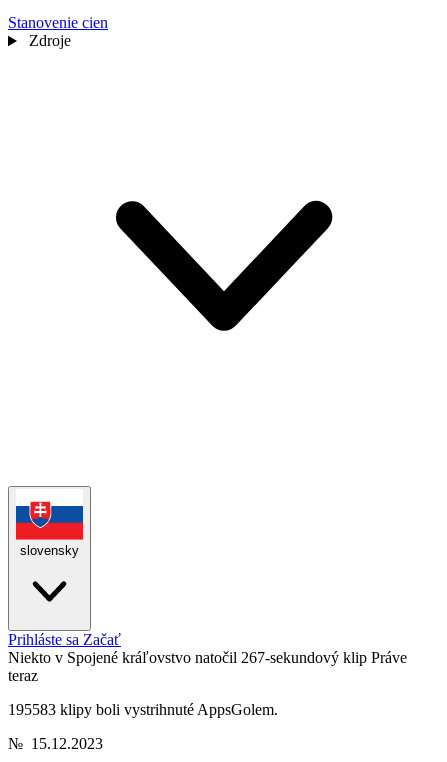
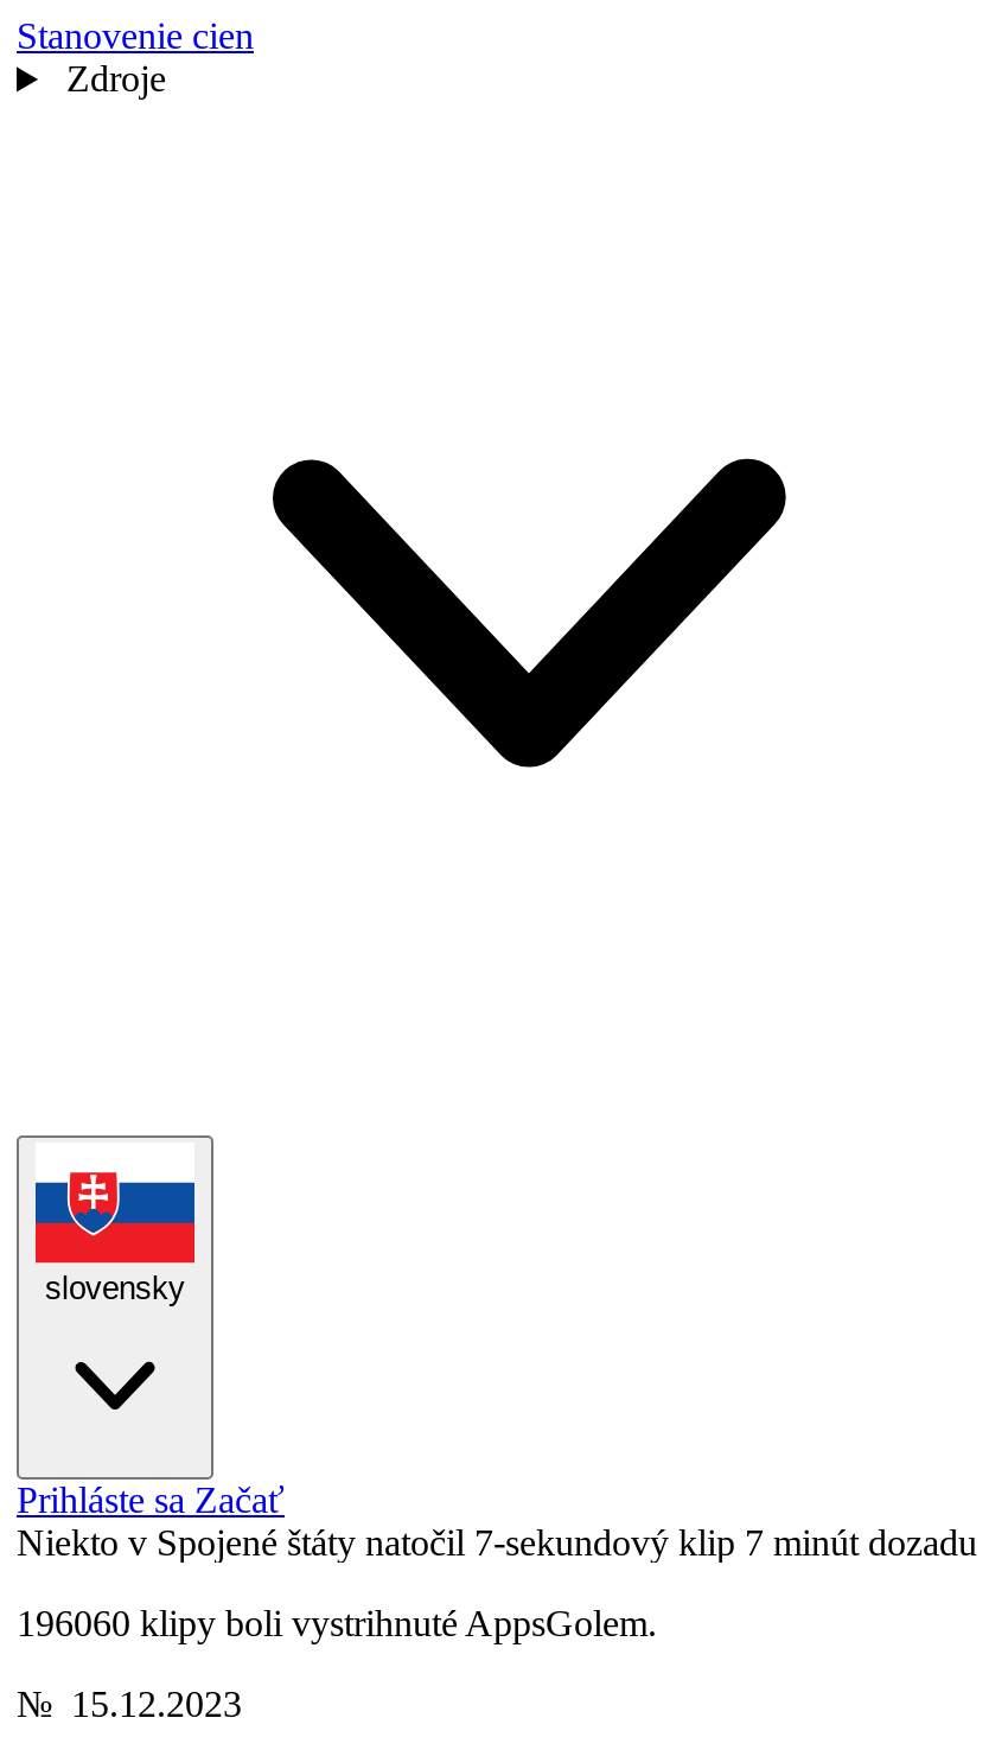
- Niekto v Spojené kráľovstvo natočil 267-sekundový klip Práve
- teraz
+ Niekto v Spojené štáty natočil 7-sekundový klip 7 minút dozadu

- 195583 klipy boli vystrihnuté AppsGolem.
+ 196060 klipy boli vystrihnuté AppsGolem.
